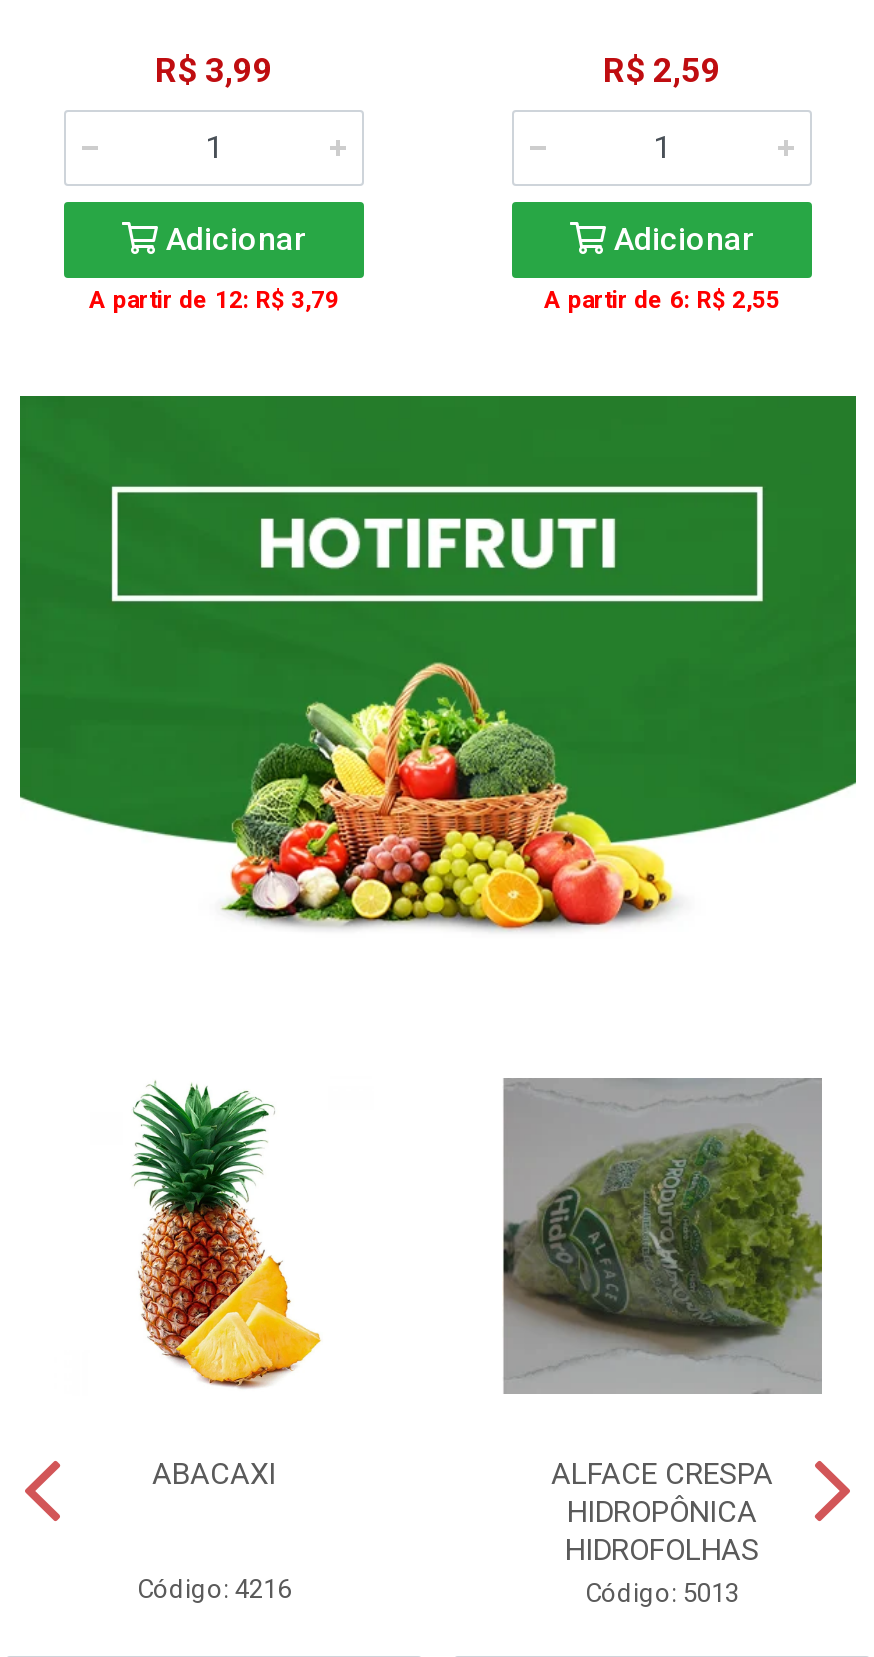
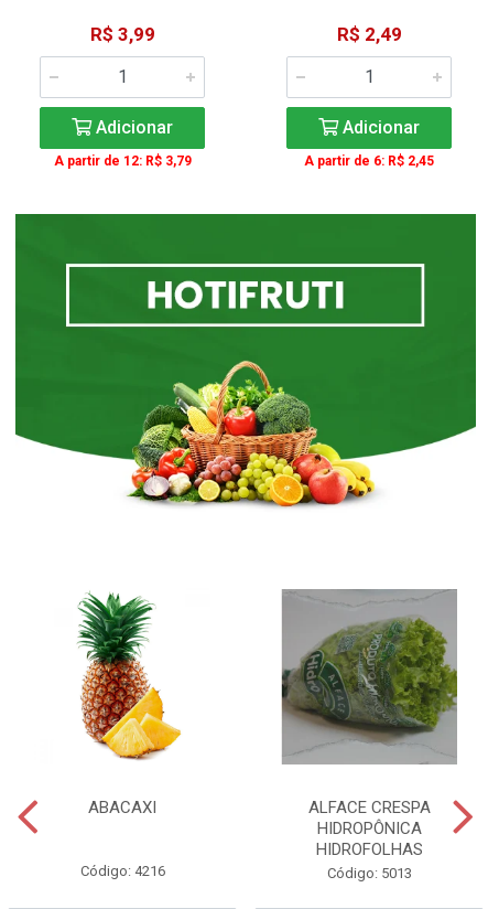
- R$ 2,59
+ R$ 2,49

- A partir de 6: R$ 2,55
+ A partir de 6: R$ 2,45
